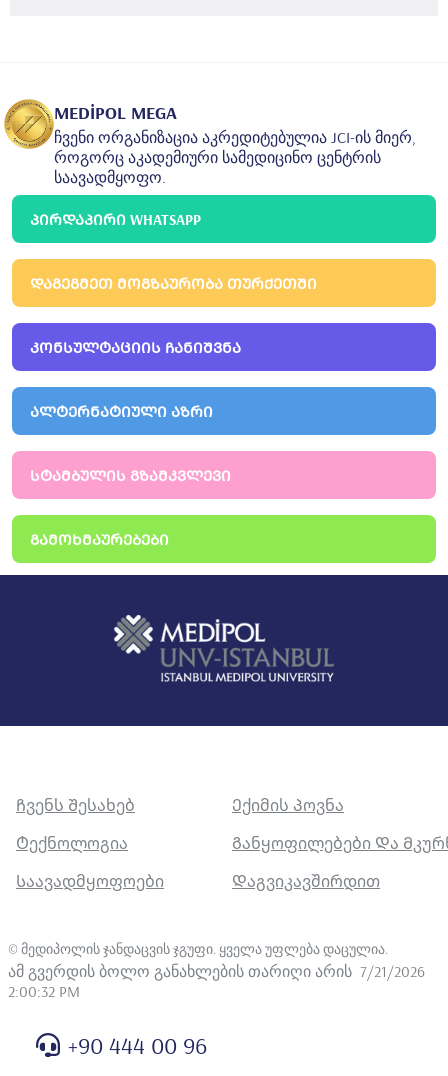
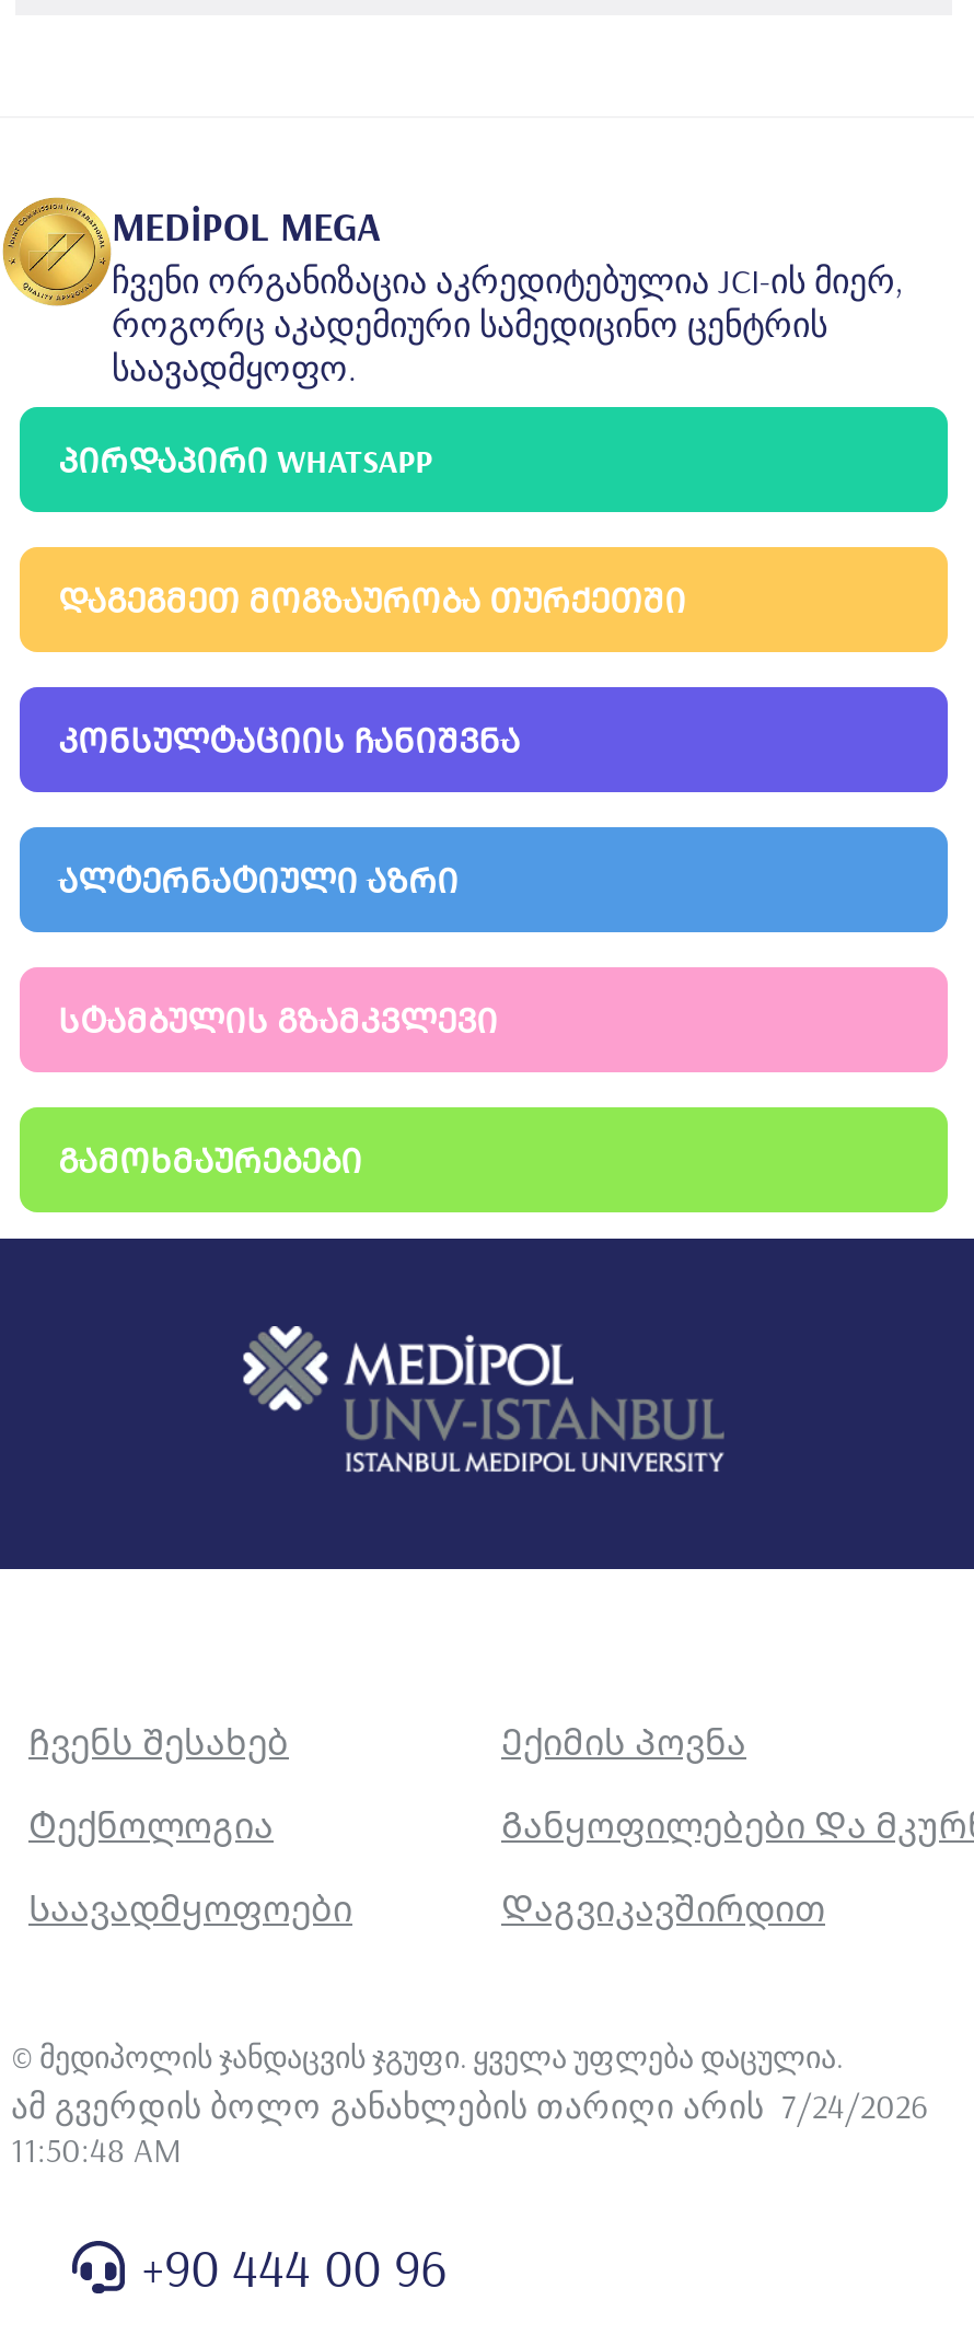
- ამ გვერდის ბოლო განახლების თარიღი არის 7/21/2026
- 2:00:32 PM
+ ამ გვერდის ბოლო განახლების თარიღი არის 7/24/2026
+ 11:50:48 AM
